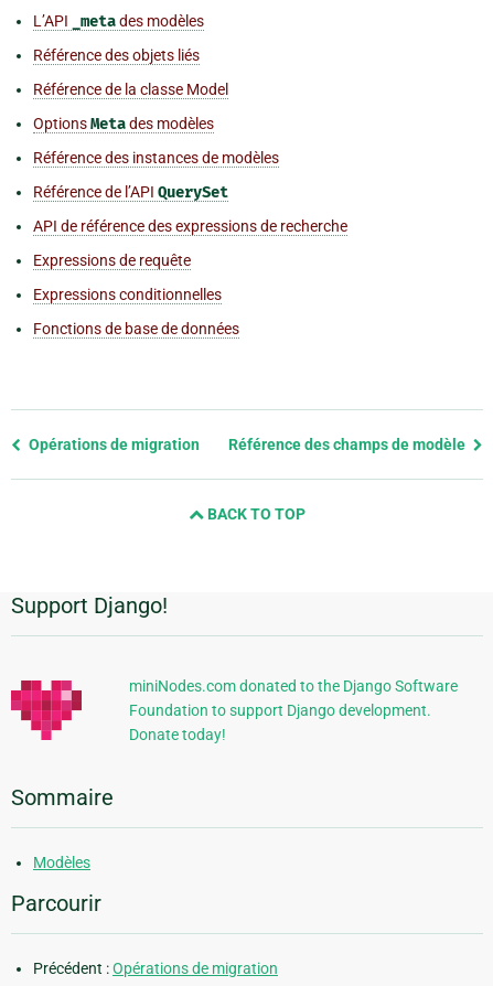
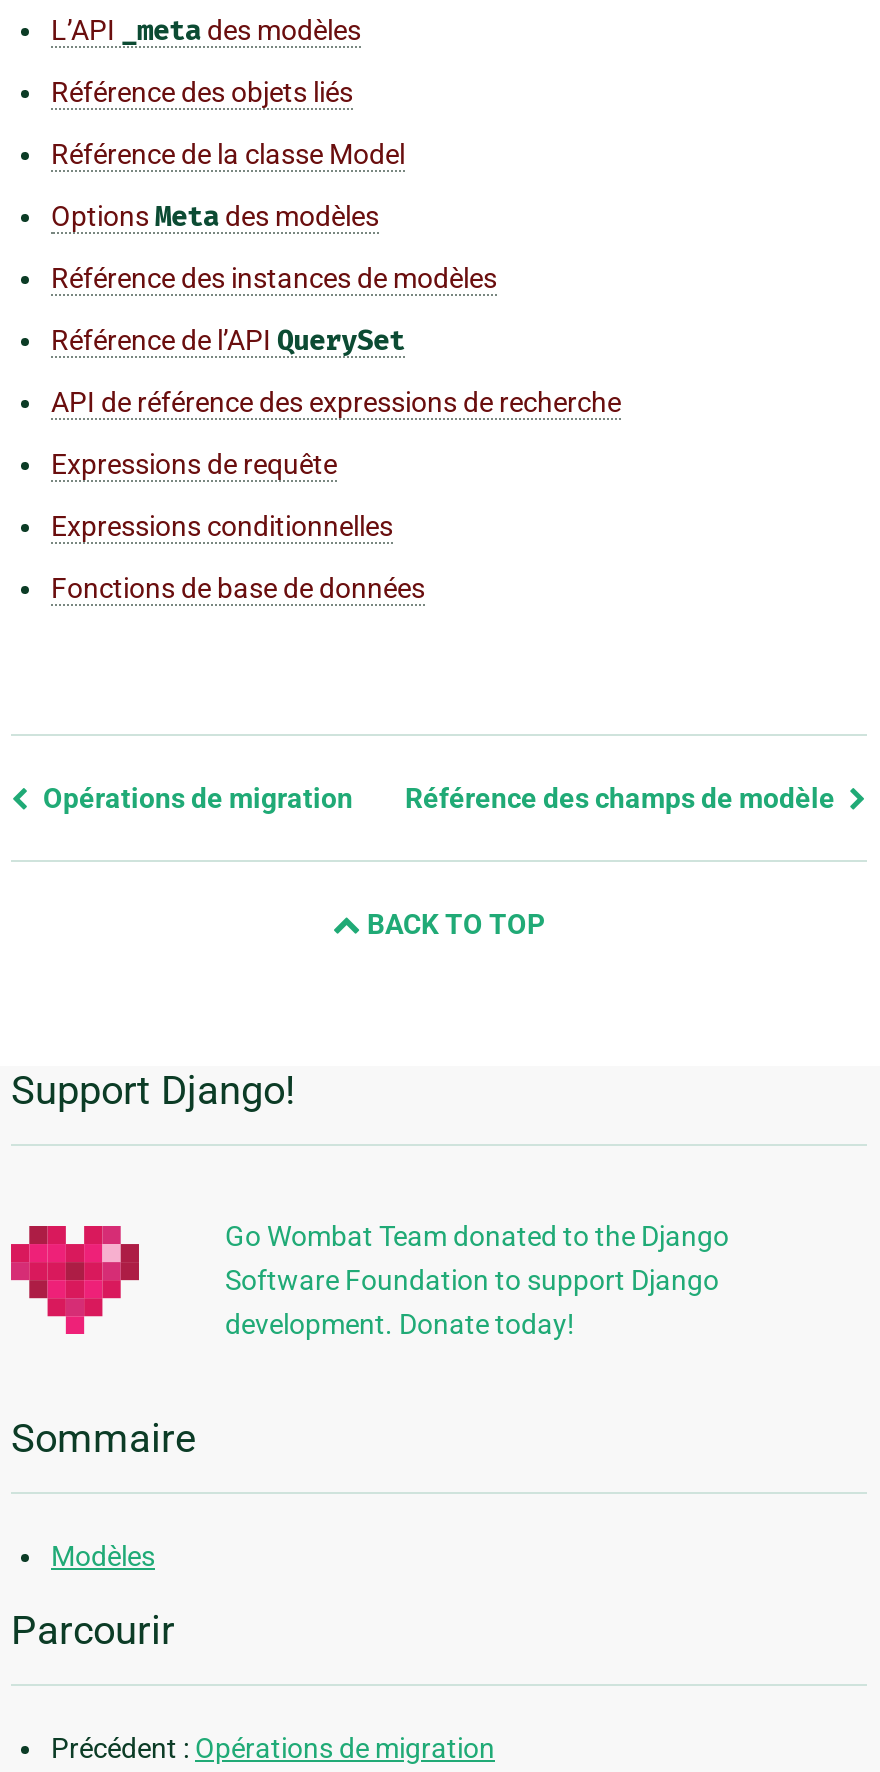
- miniNodes.com donated to the Django Software
- Foundation to support Django development.
- Donate today!
+ Go Wombat Team donated to the Django
+ Software Foundation to support Django
+ development. Donate today!
